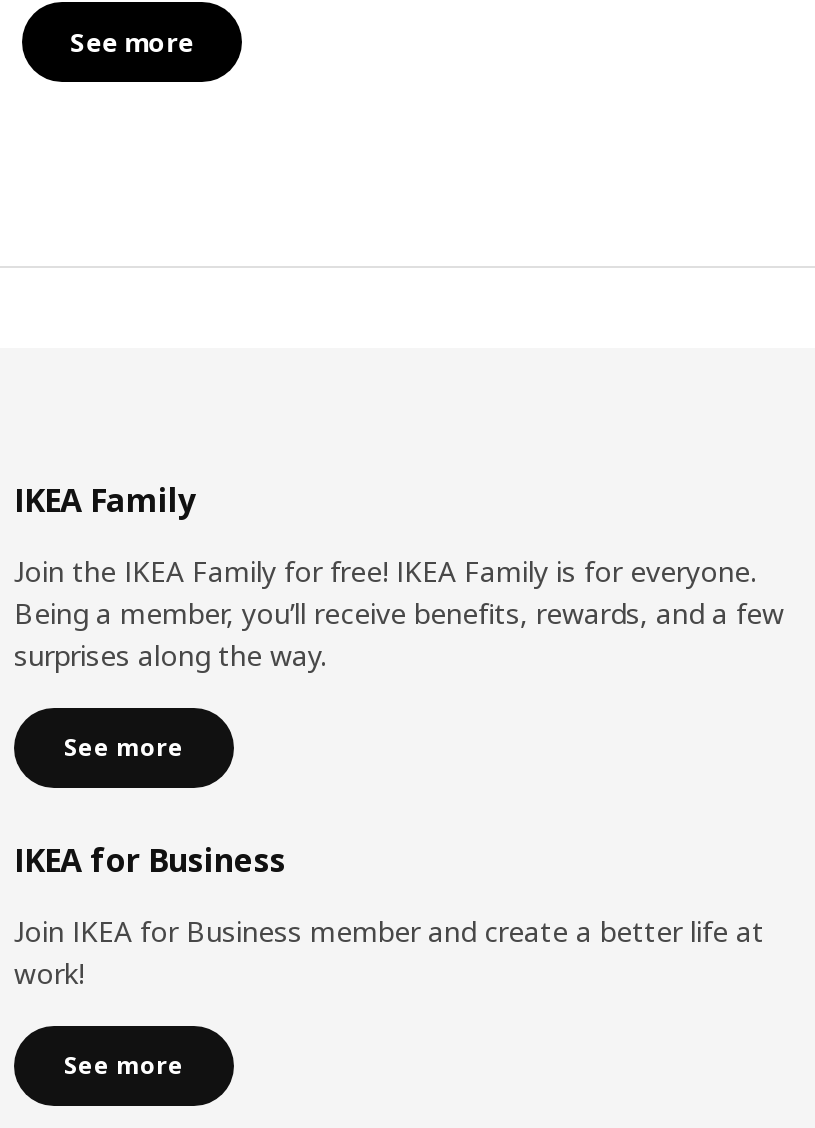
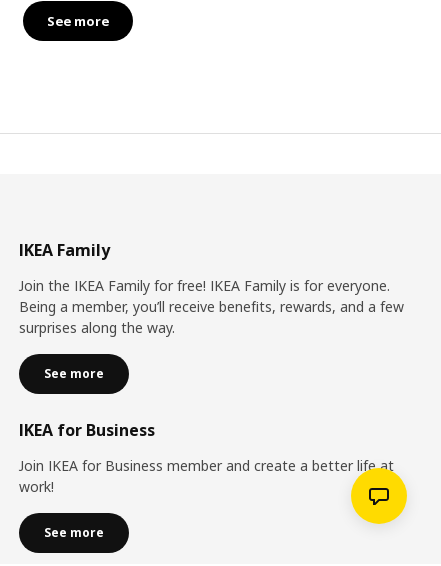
+ [image]
